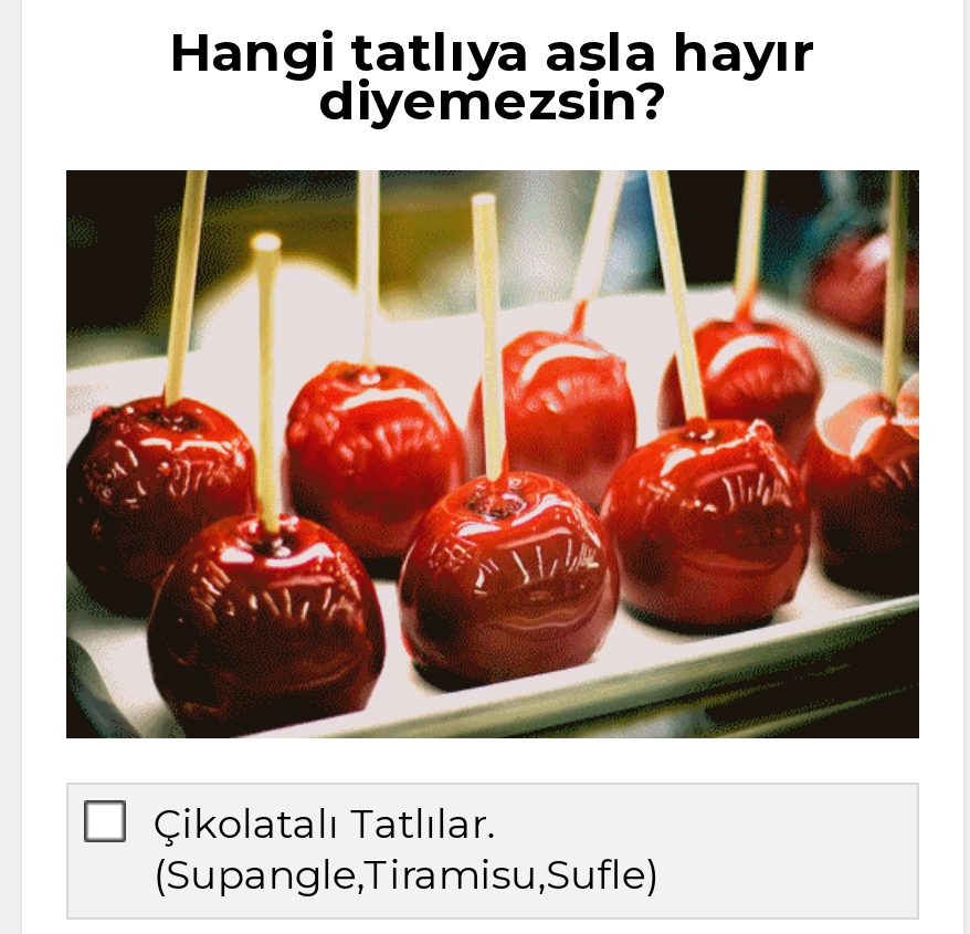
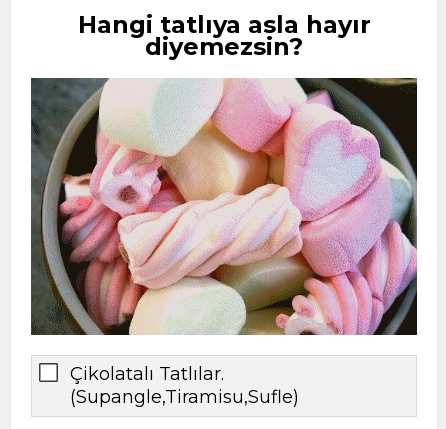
- [image]
+ [image]
